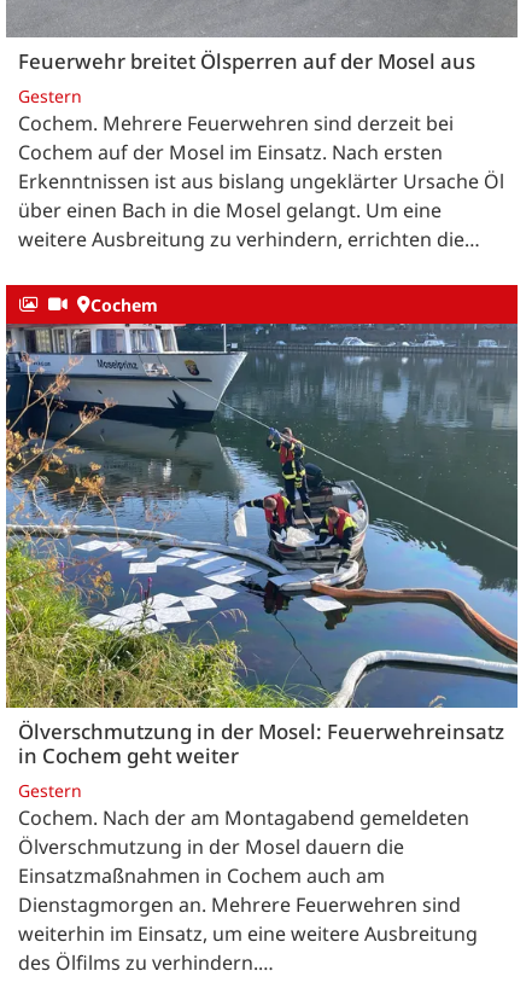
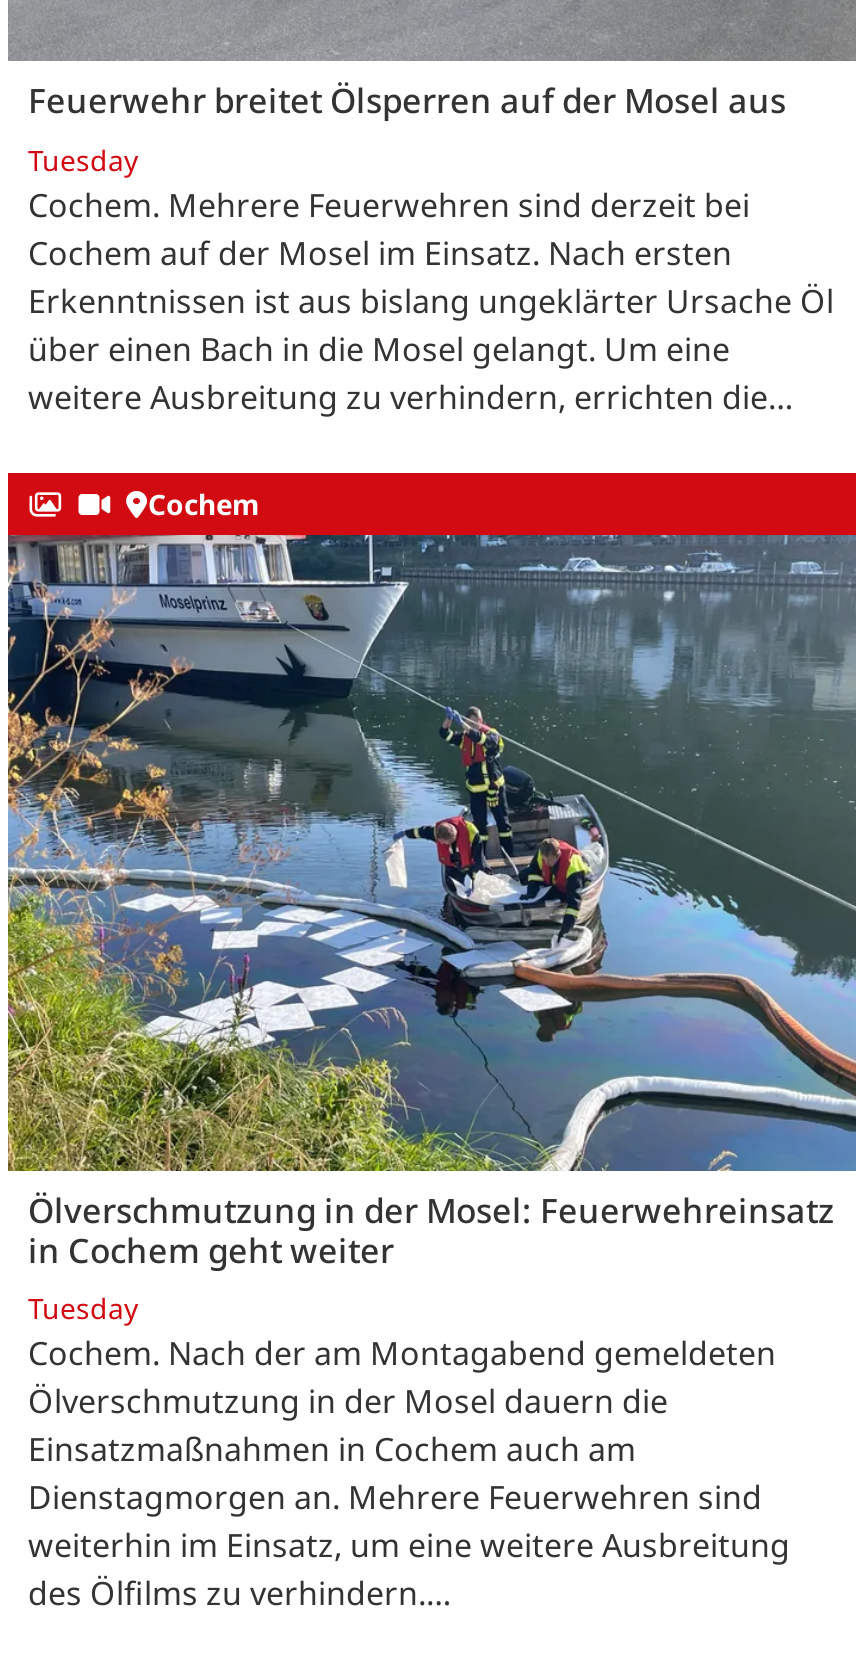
- Gestern
+ Tuesday

- Gestern
+ Tuesday
